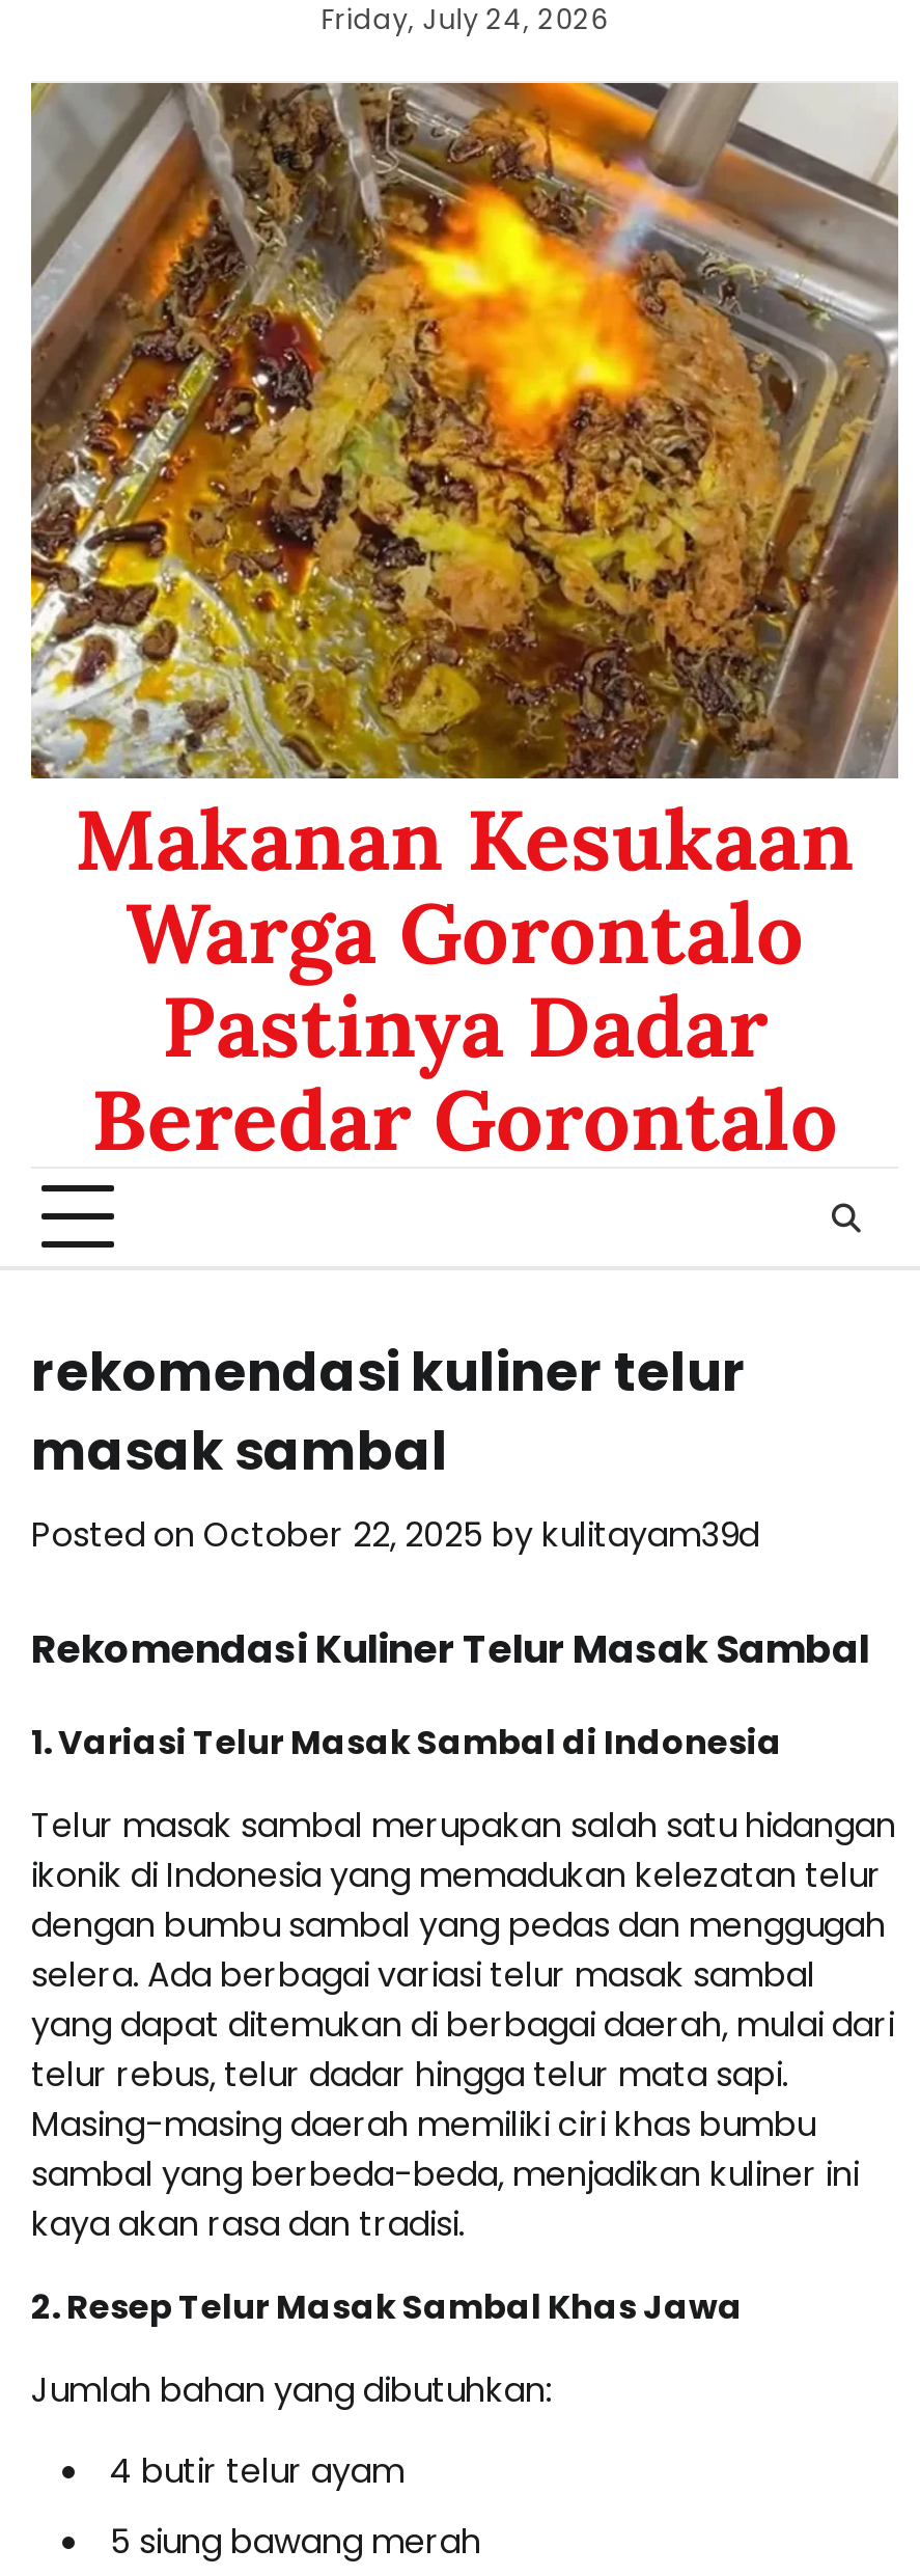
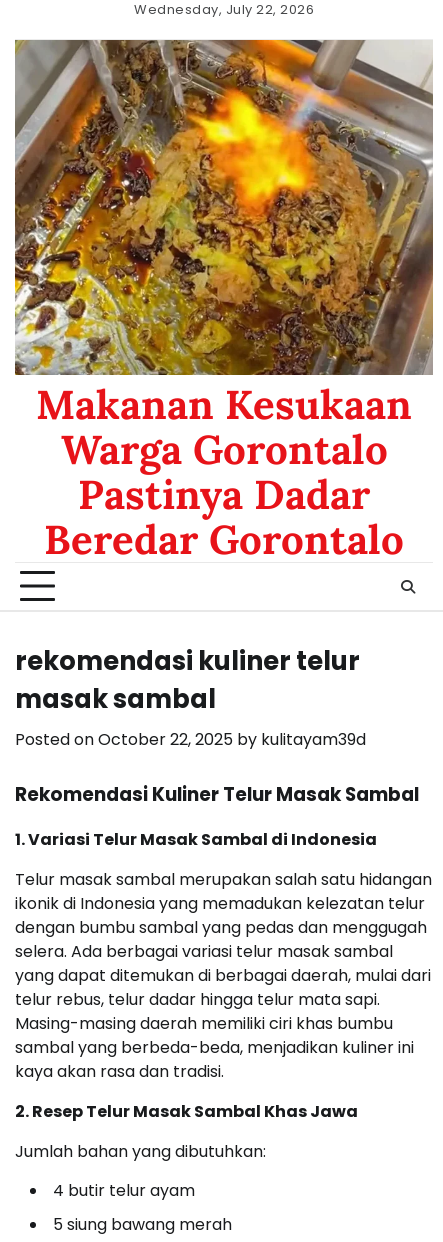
- Friday, July 24, 2026
+ Wednesday, July 22, 2026
